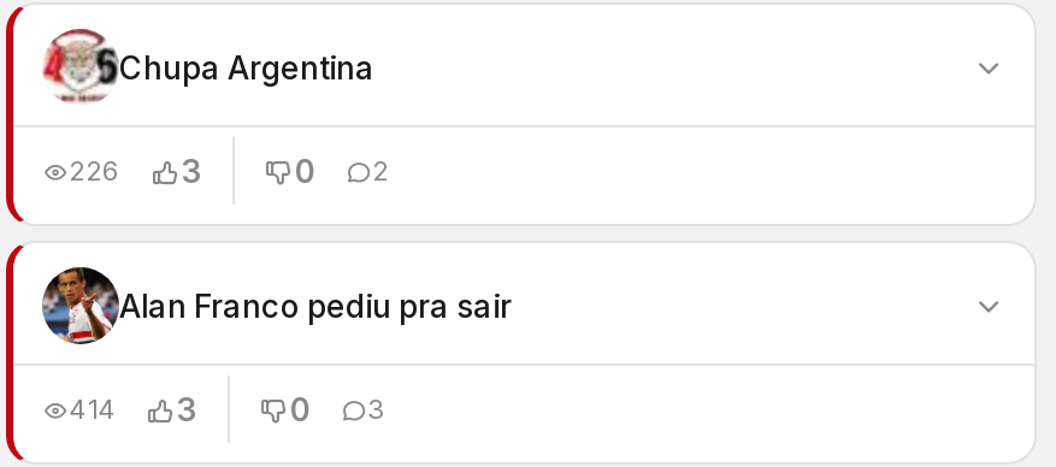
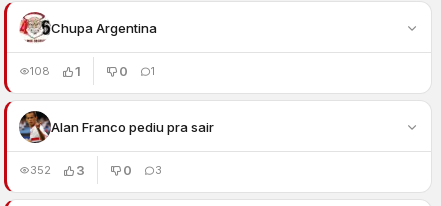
- 226
+ 108

- 3
+ 1

- 0 2
+ 0 1

- 414 3
+ 352 3
